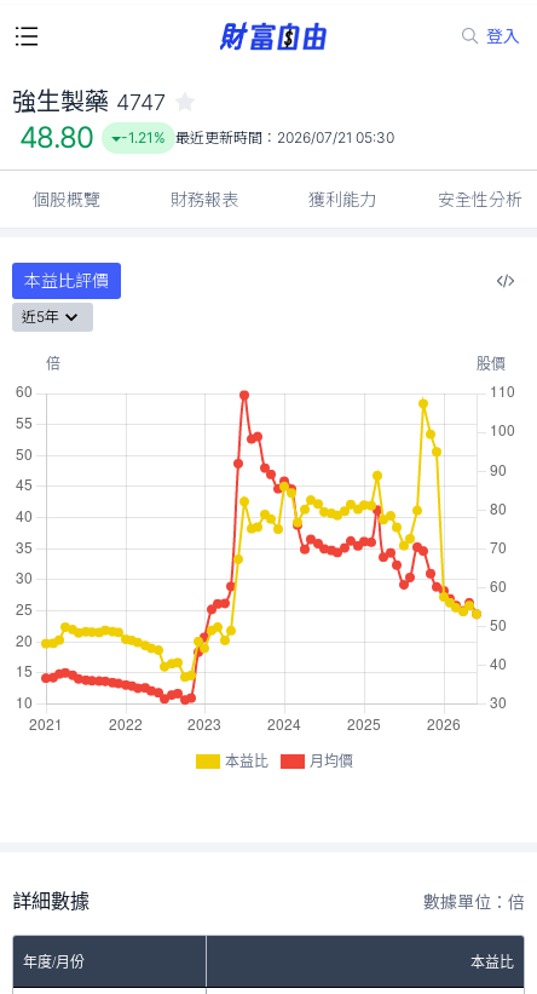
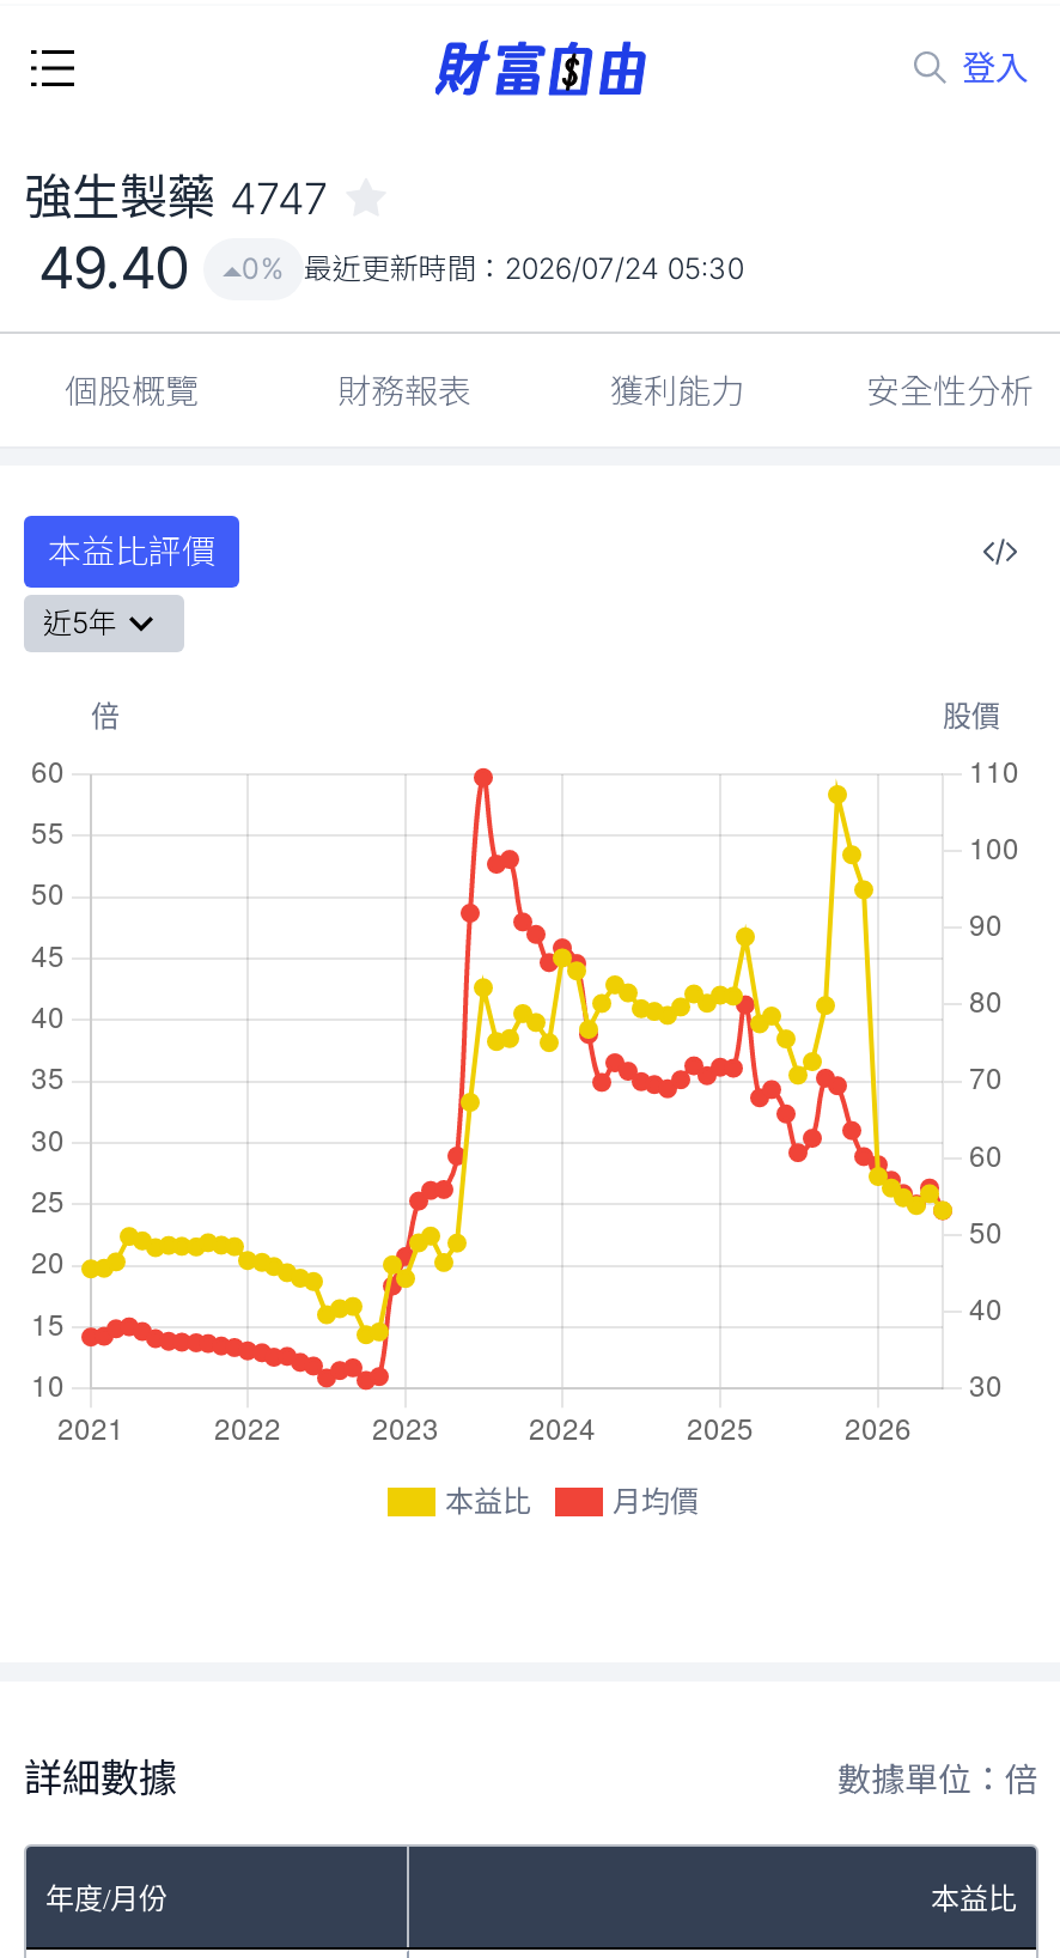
- 48.80
+ 49.40

- -1.21% 最近更新時間：2026/07/21 05:30
+ 0% 最近更新時間：2026/07/24 05:30
